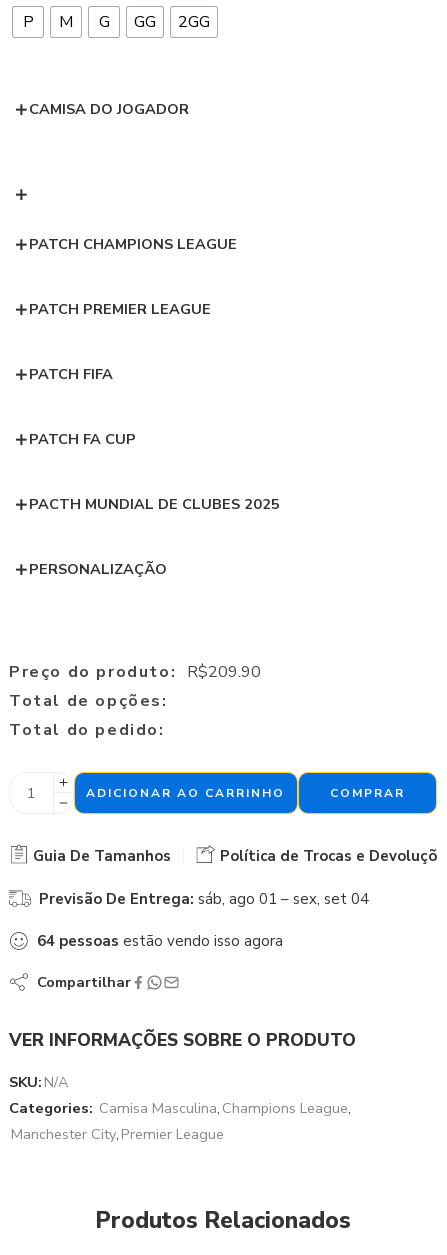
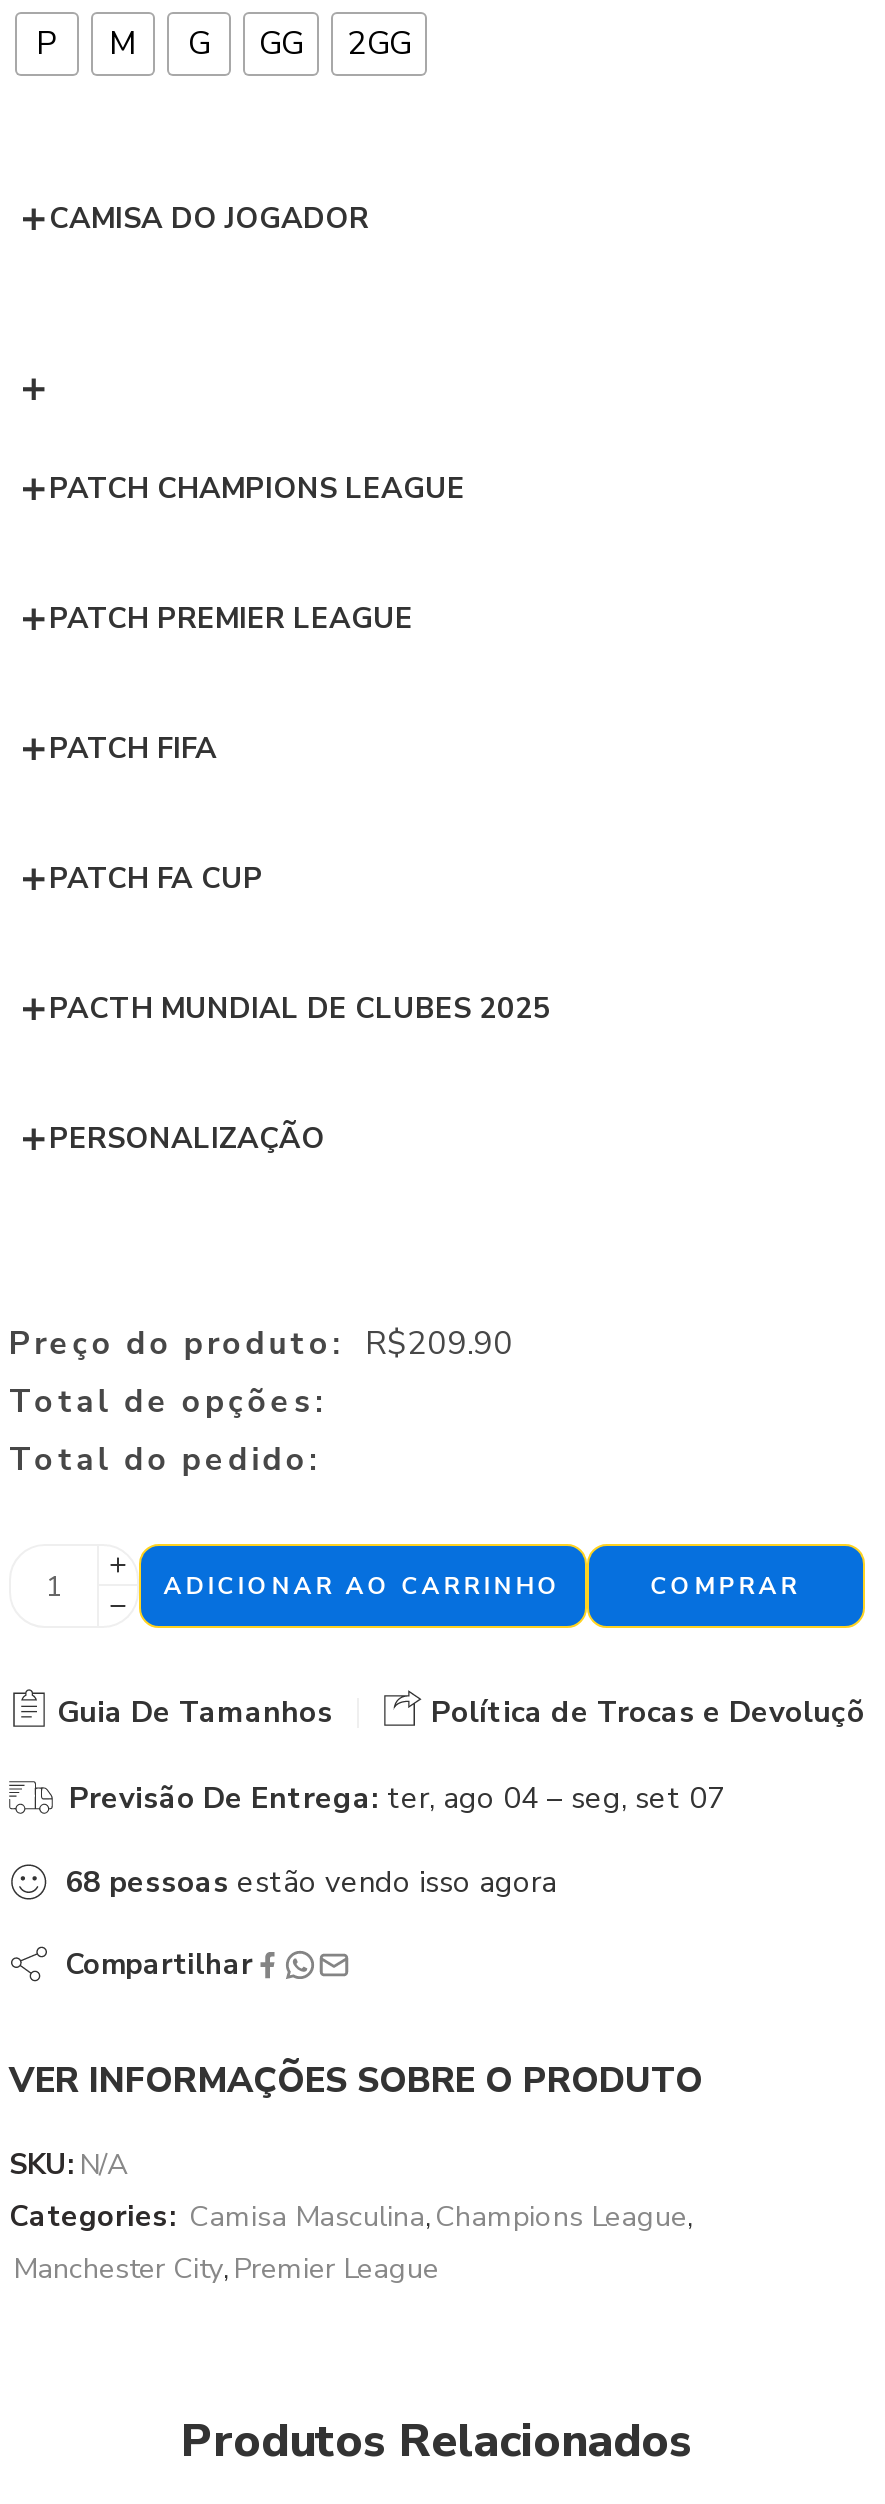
- Previsão De Entrega: sáb, ago 01 – sex, set 04
+ Previsão De Entrega: ter, ago 04 – seg, set 07

- 64 pessoas estão vendo isso agora
+ 68 pessoas estão vendo isso agora
